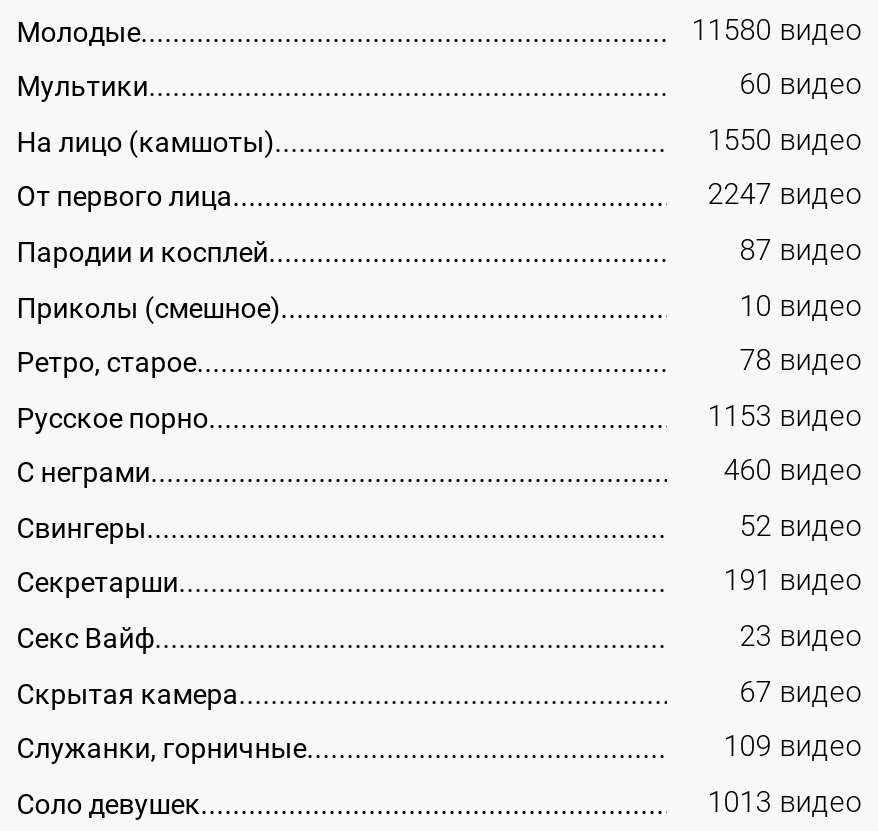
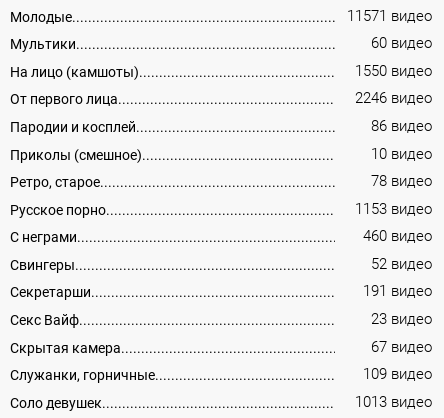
- 11580 видео
+ 11571 видео

- 2247 видео
+ 2246 видео

- 87 видео
+ 86 видео
